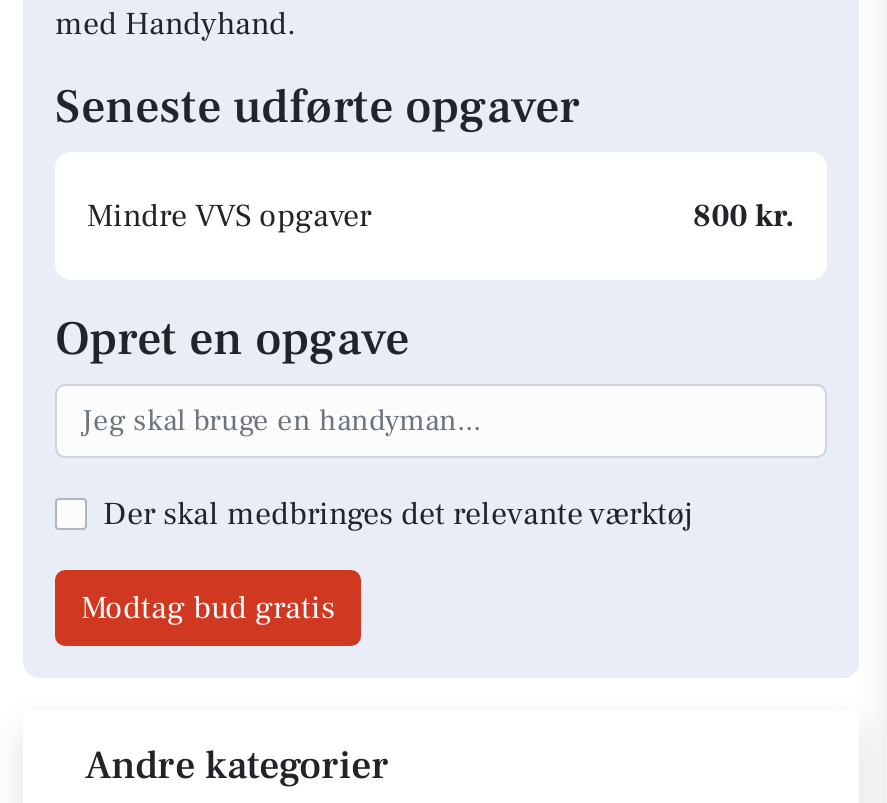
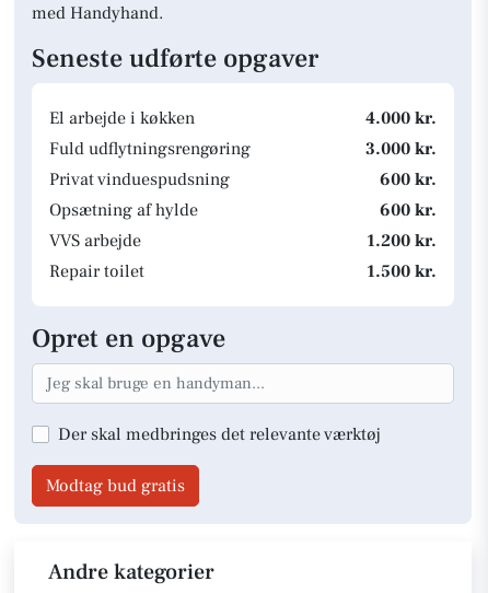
- Mindre VVS opgaver
- 800 kr.
+ El arbejde i køkken
+ 4.000 kr.
+ Fuld udflytningsrengøring
+ 3.000 kr.
+ Privat vinduespudsning
+ 600 kr.
+ Opsætning af hylde
+ 600 kr.
+ VVS arbejde
+ 1.200 kr.
+ Repair toilet
+ 1.500 kr.
